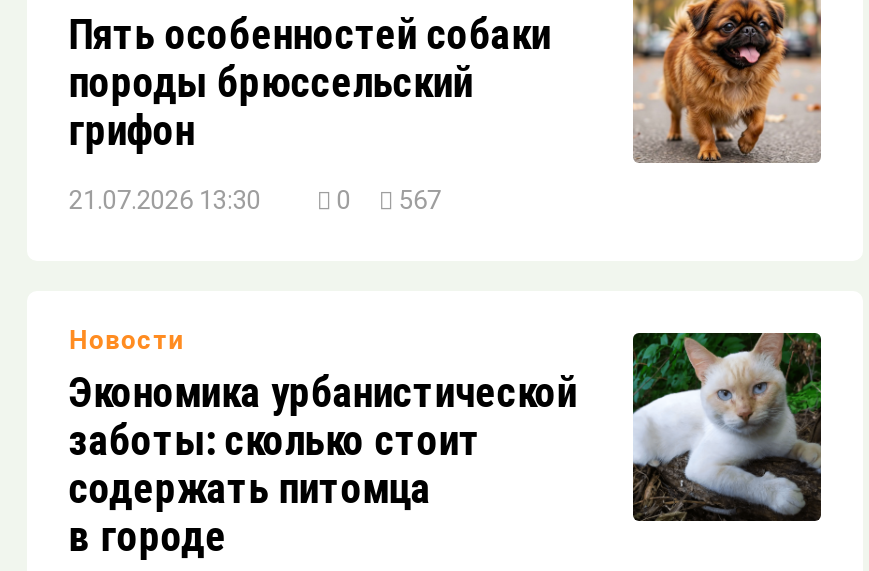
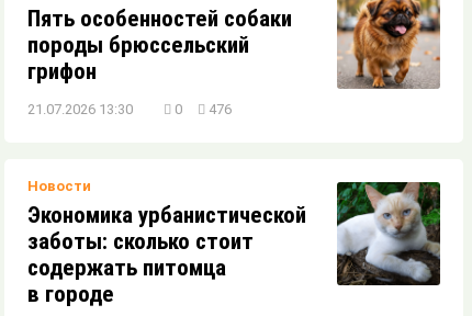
- 0 567
+ 0 476
